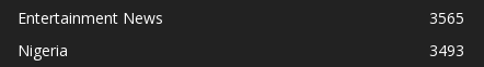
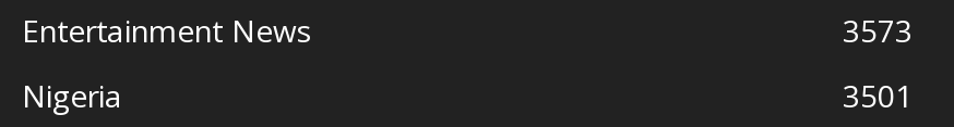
- 3565
+ 3573

- 3493
+ 3501
